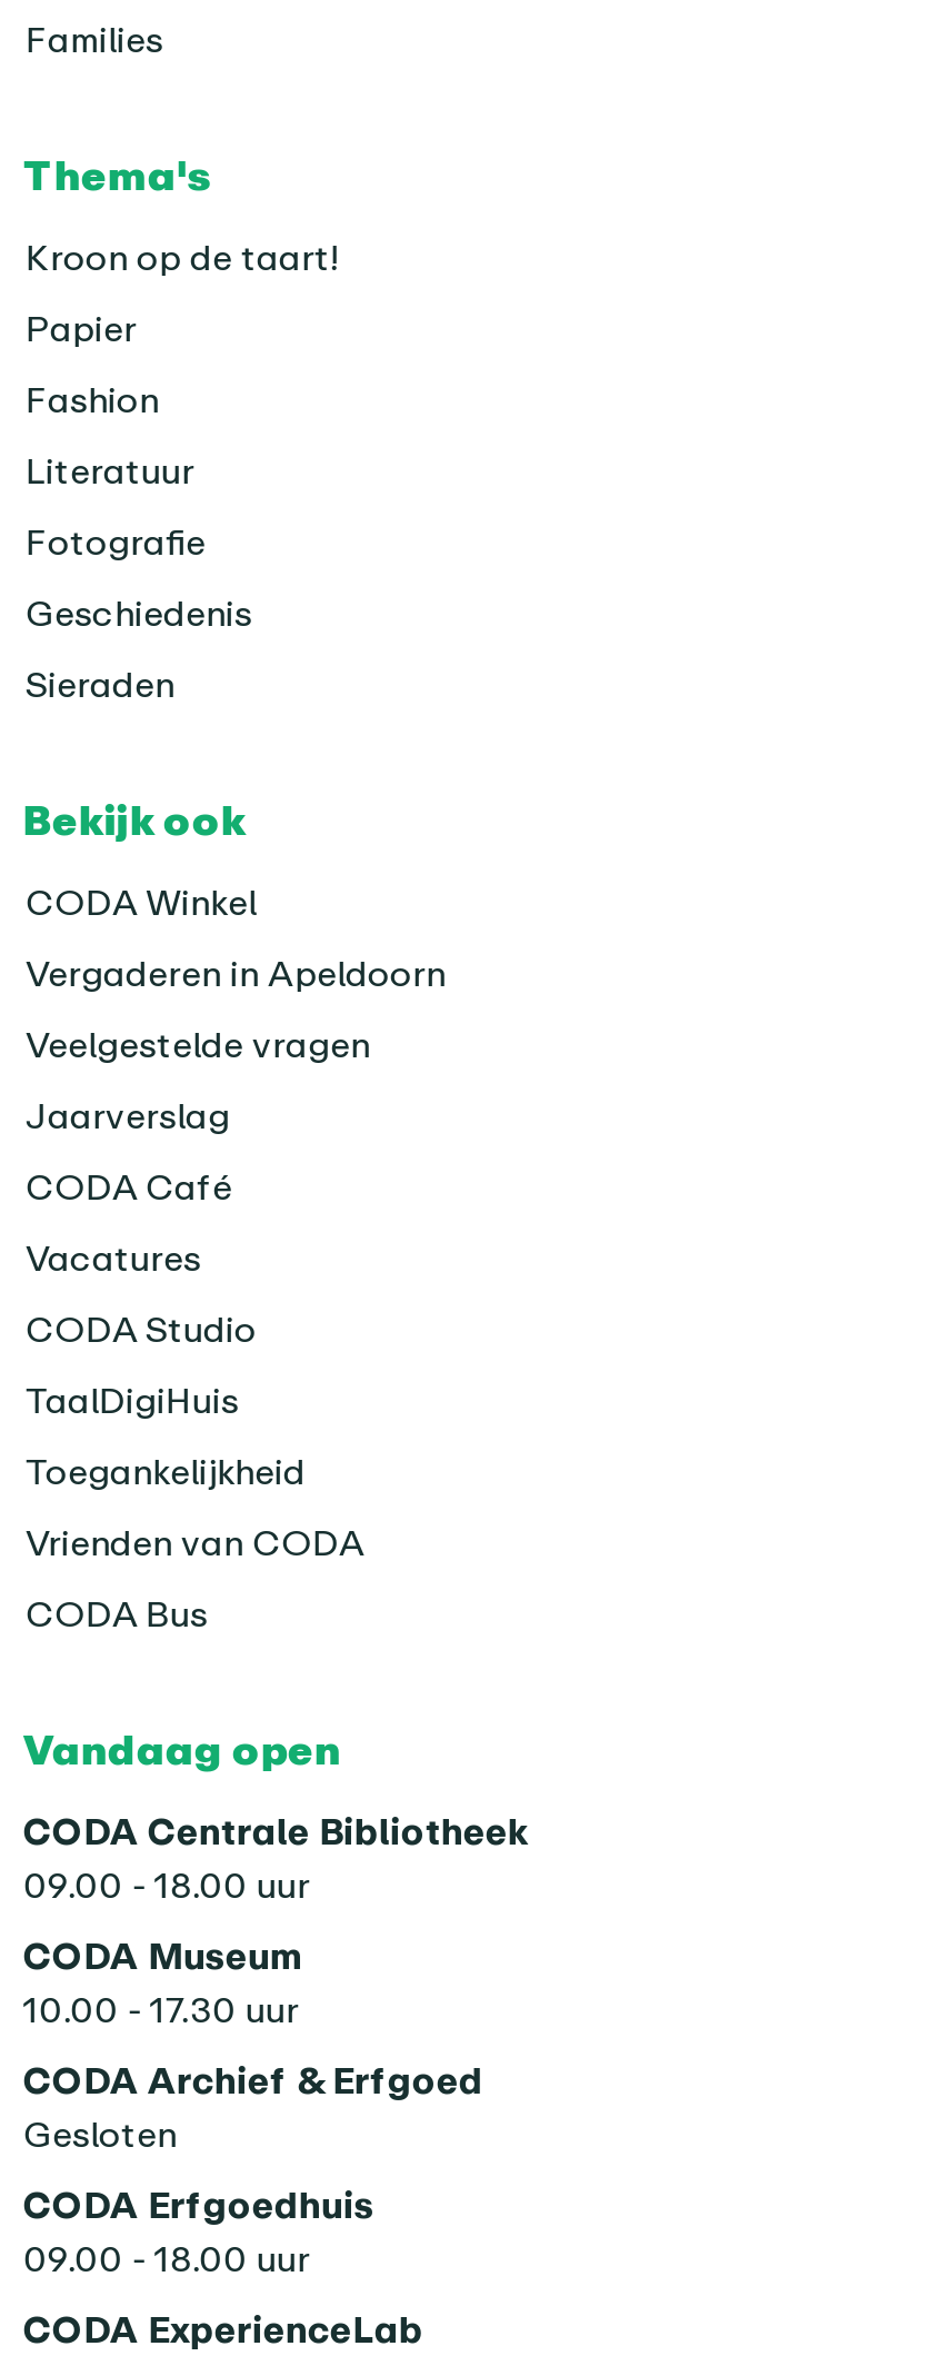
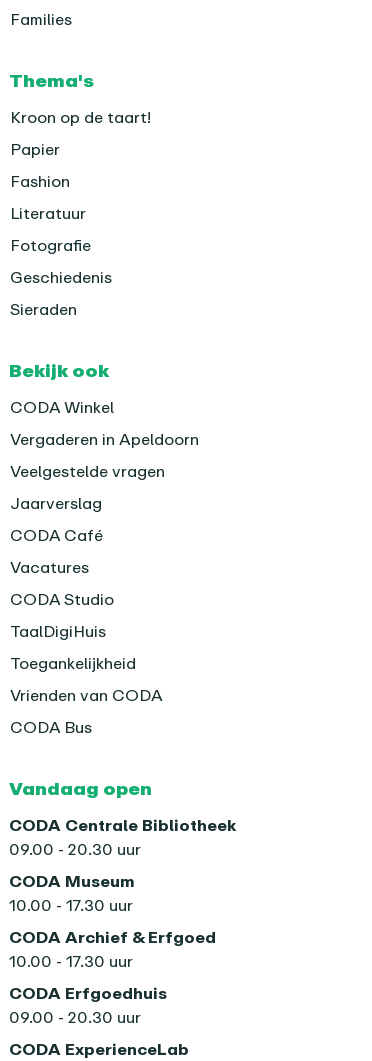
- 09.00 - 18.00 uur
+ 09.00 - 20.30 uur

- Gesloten
+ 10.00 - 17.30 uur

- 09.00 - 18.00 uur
+ 09.00 - 20.30 uur
